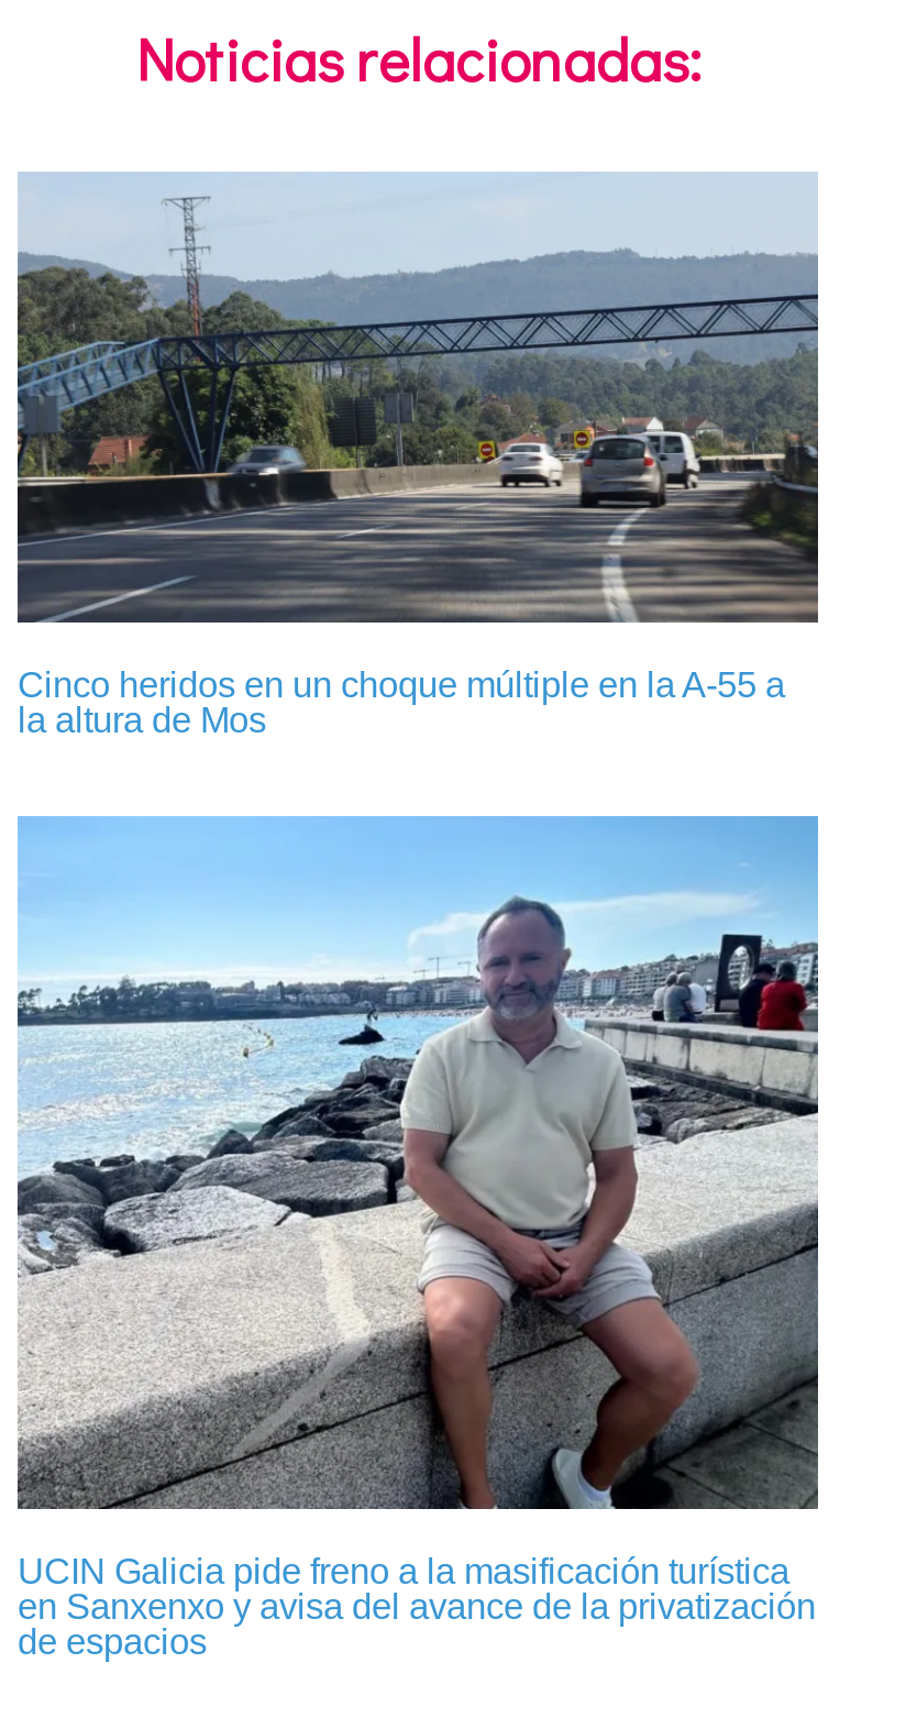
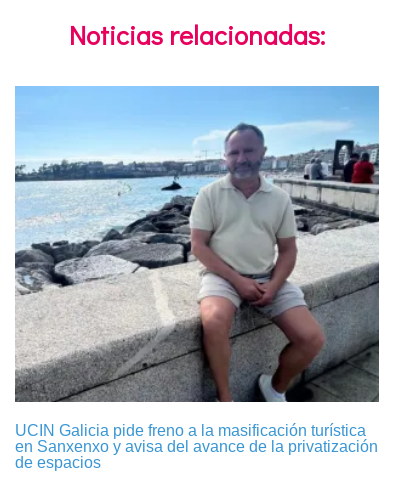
- [image]
- Cinco heridos en un choque múltiple en la A-55 a
- la altura de Mos
